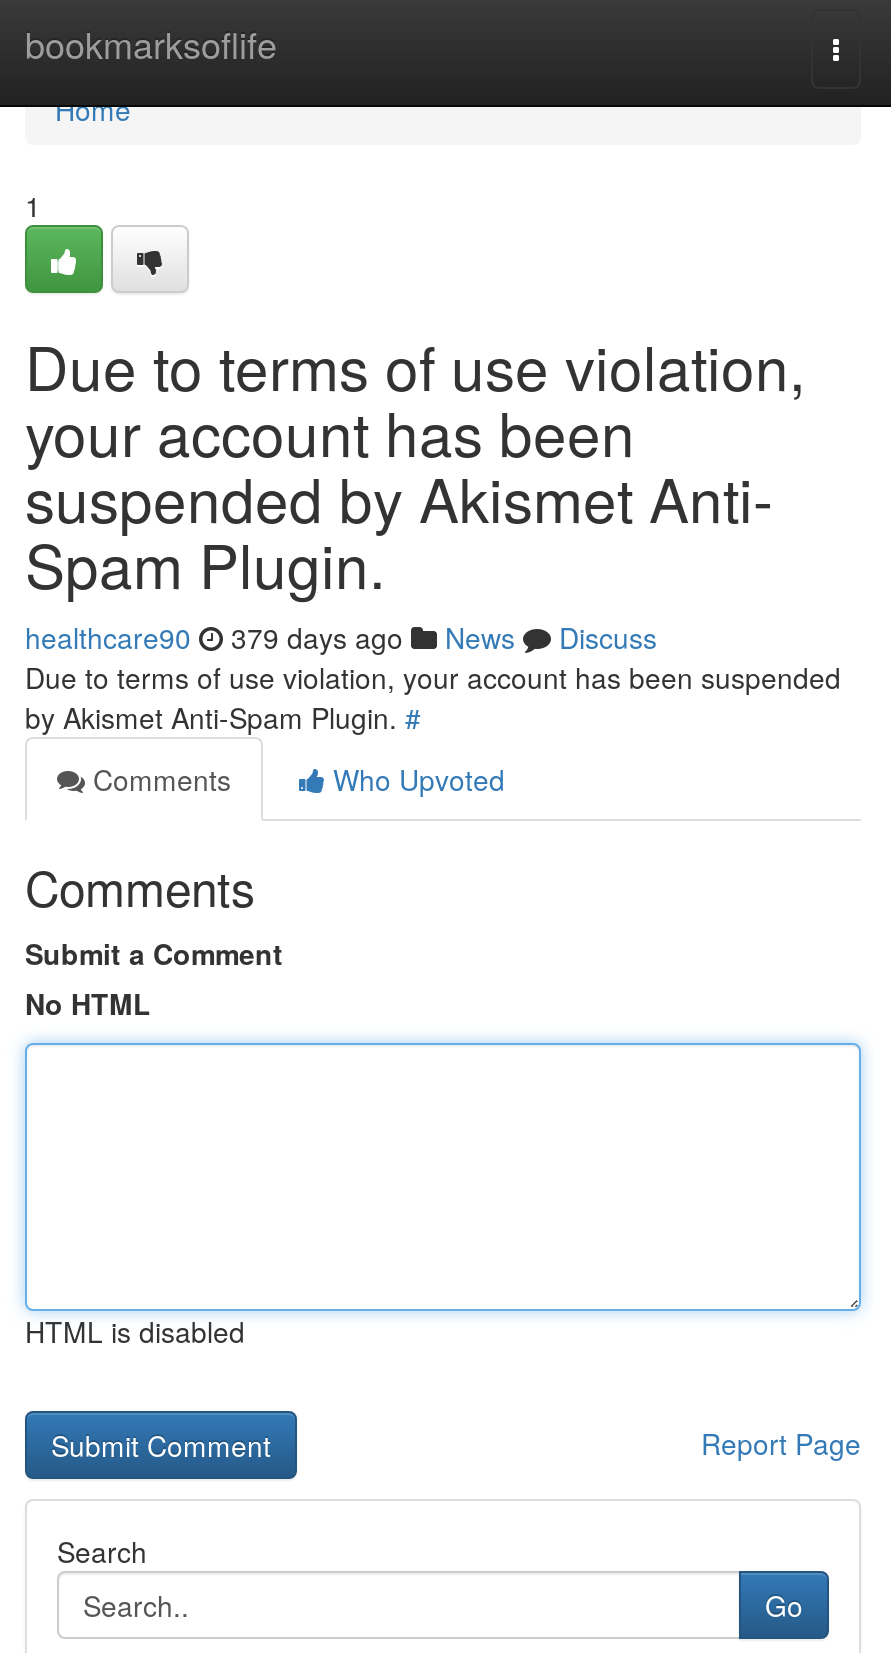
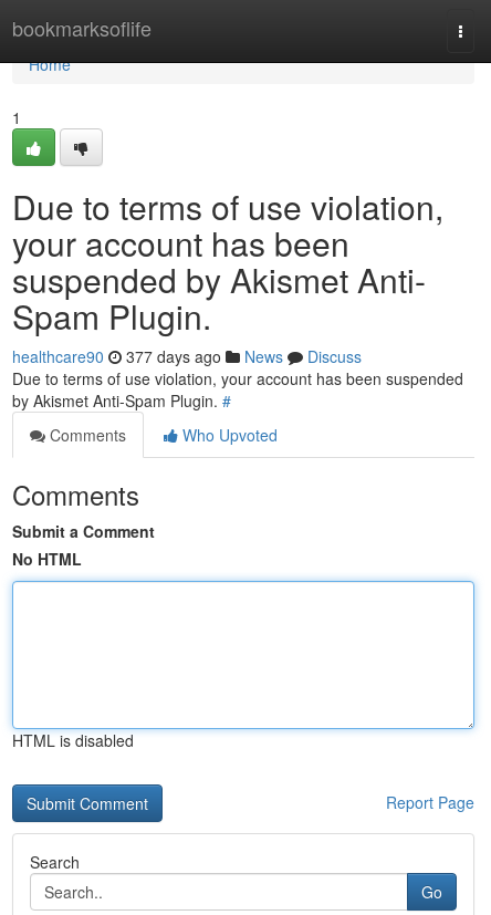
- healthcare90 379 days ago News Discuss
+ healthcare90 377 days ago News Discuss
